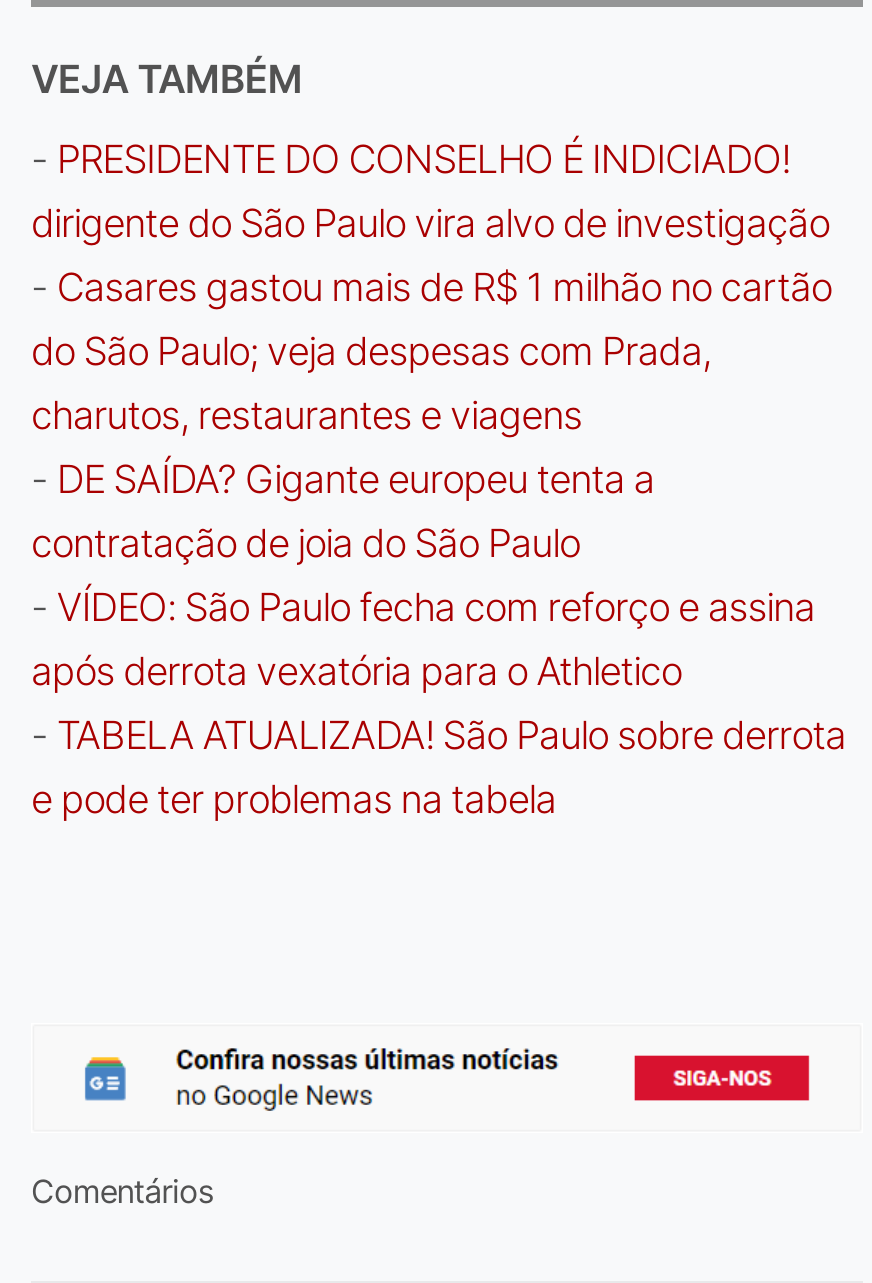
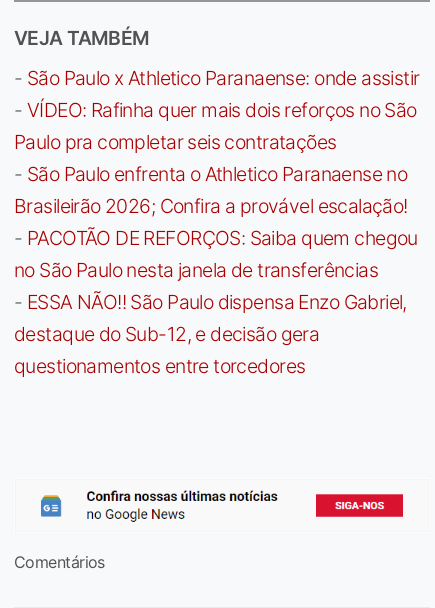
- - PRESIDENTE DO CONSELHO É INDICIADO!
- dirigente do São Paulo vira alvo de investigação
- - Casares gastou mais de R$ 1 milhão no cartão
- do São Paulo; veja despesas com Prada,
- charutos, restaurantes e viagens
- - DE SAÍDA? Gigante europeu tenta a
- contratação de joia do São Paulo
- - VÍDEO: São Paulo fecha com reforço e assina
- após derrota vexatória para o Athletico
- - TABELA ATUALIZADA! São Paulo sobre derrota
- e pode ter problemas na tabela
+ - São Paulo x Athletico Paranaense: onde assistir
+ - VÍDEO: Rafinha quer mais dois reforços no São
+ Paulo pra completar seis contratações
+ - São Paulo enfrenta o Athletico Paranaense no
+ Brasileirão 2026; Confira a provável escalação!
+ - PACOTÃO DE REFORÇOS: Saiba quem chegou
+ no São Paulo nesta janela de transferências
+ - ESSA NÃO!! São Paulo dispensa Enzo Gabriel,
+ destaque do Sub-12, e decisão gera
+ questionamentos entre torcedores
